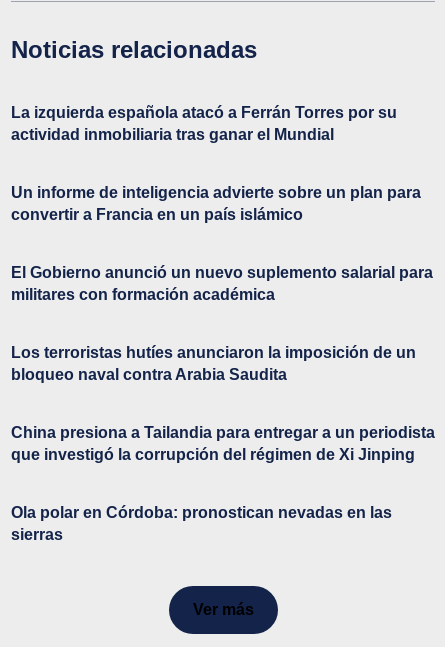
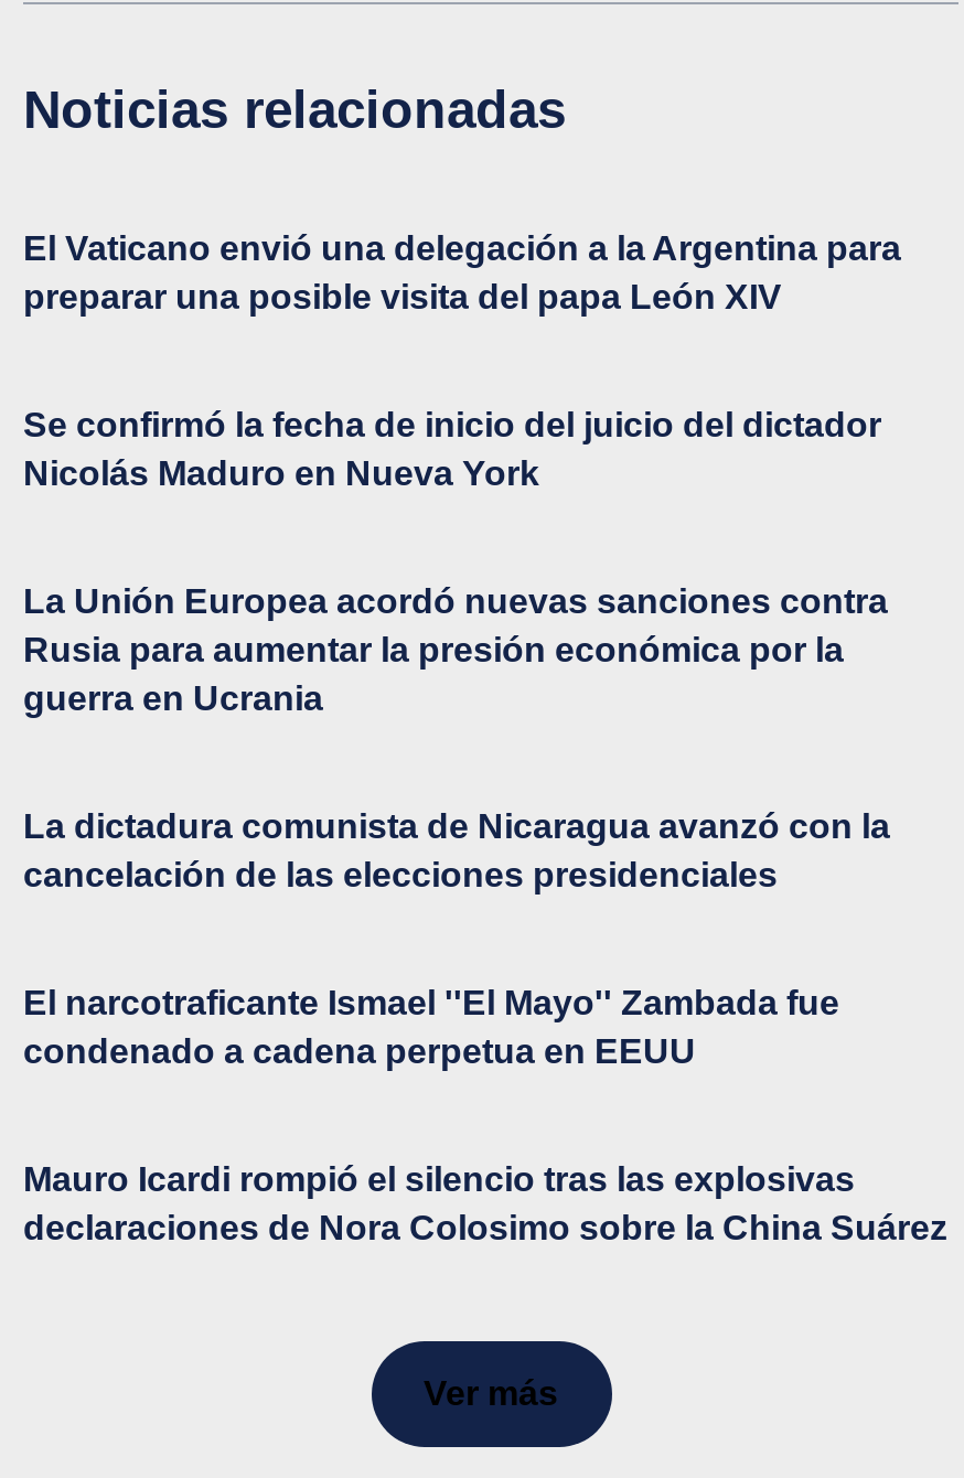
- La izquierda española atacó a Ferrán Torres por su
- actividad inmobiliaria tras ganar el Mundial
+ El Vaticano envió una delegación a la Argentina para
+ preparar una posible visita del papa León XIV

- Un informe de inteligencia advierte sobre un plan para
- convertir a Francia en un país islámico
+ Se confirmó la fecha de inicio del juicio del dictador
+ Nicolás Maduro en Nueva York

- El Gobierno anunció un nuevo suplemento salarial para
- militares con formación académica
+ La Unión Europea acordó nuevas sanciones contra
+ Rusia para aumentar la presión económica por la
+ guerra en Ucrania

- Los terroristas hutíes anunciaron la imposición de un
- bloqueo naval contra Arabia Saudita
+ La dictadura comunista de Nicaragua avanzó con la
+ cancelación de las elecciones presidenciales

- China presiona a Tailandia para entregar a un periodista
- que investigó la corrupción del régimen de Xi Jinping
+ El narcotraficante Ismael ''El Mayo'' Zambada fue
+ condenado a cadena perpetua en EEUU

- Ola polar en Córdoba: pronostican nevadas en las
- sierras
+ Mauro Icardi rompió el silencio tras las explosivas
+ declaraciones de Nora Colosimo sobre la China Suárez
